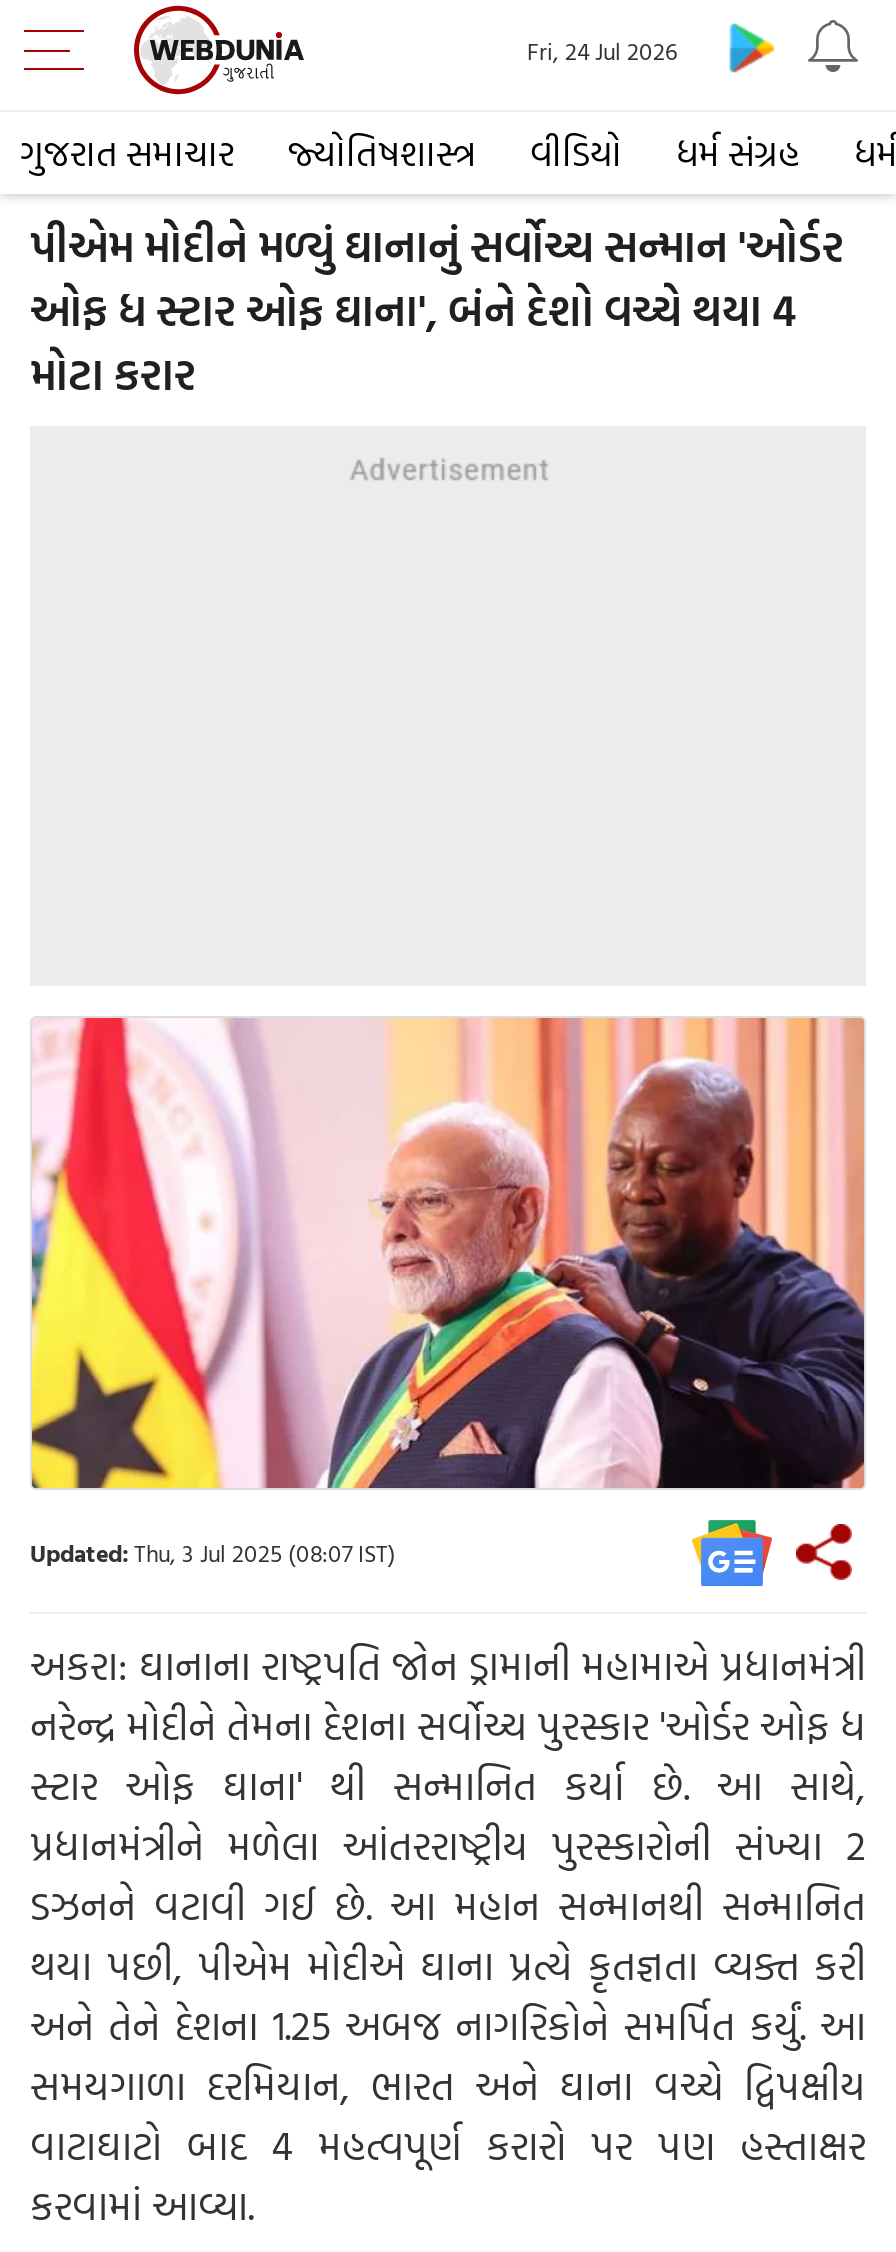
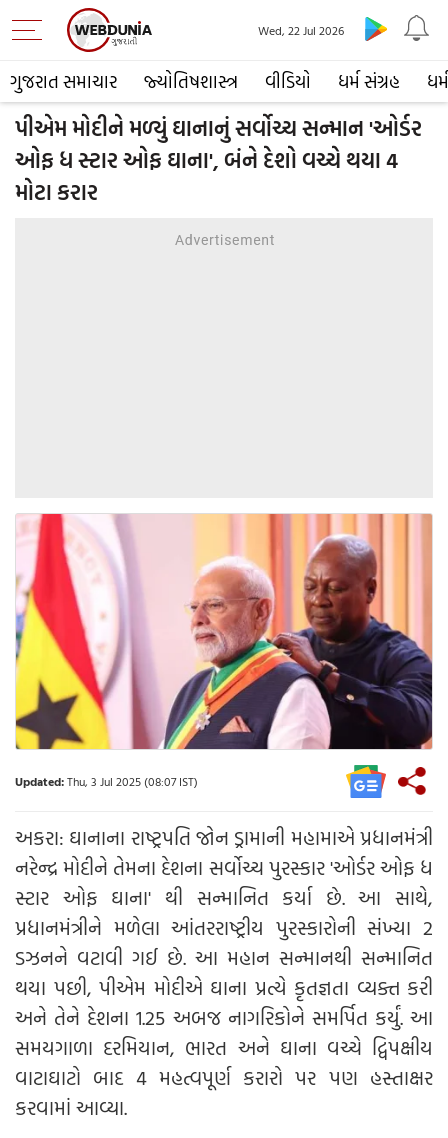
- Fri, 24 Jul 2026
+ Wed, 22 Jul 2026
